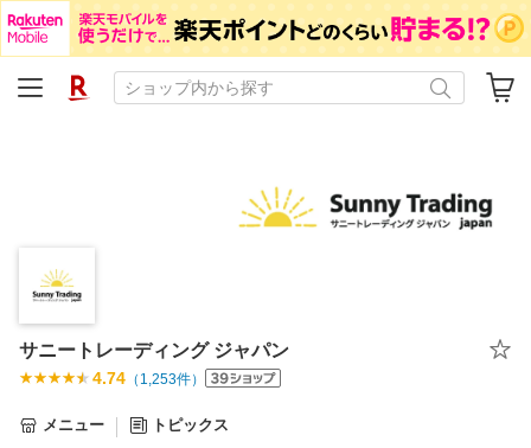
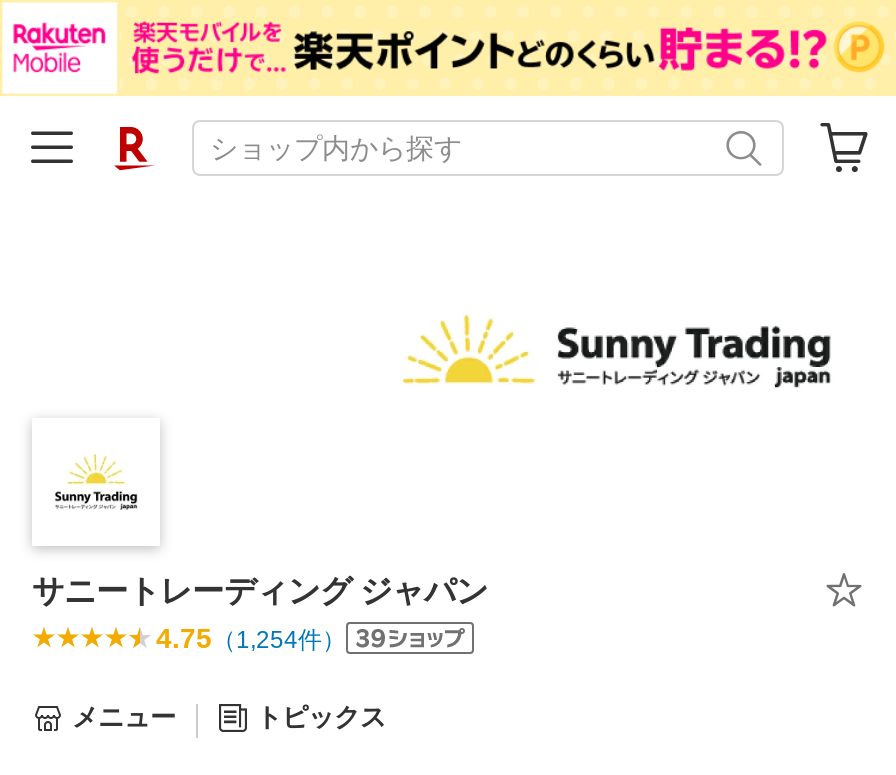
- 4.74（1,253件）
+ 4.75（1,254件）
